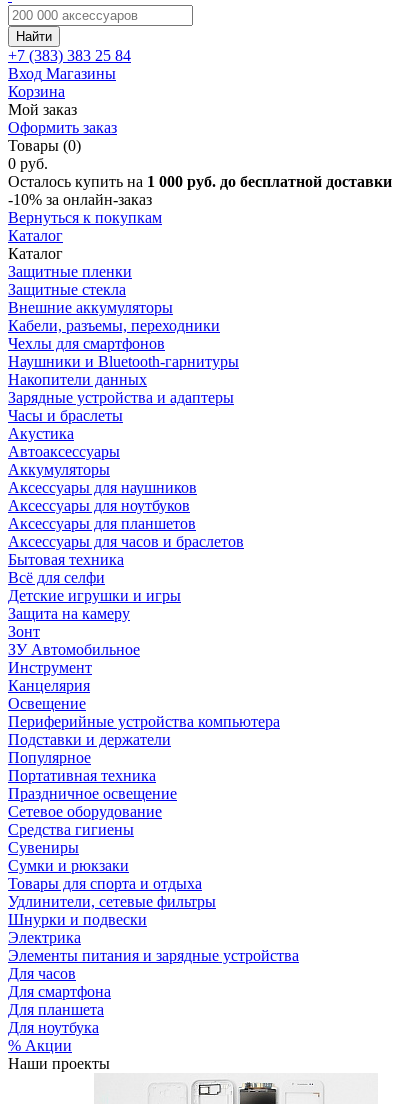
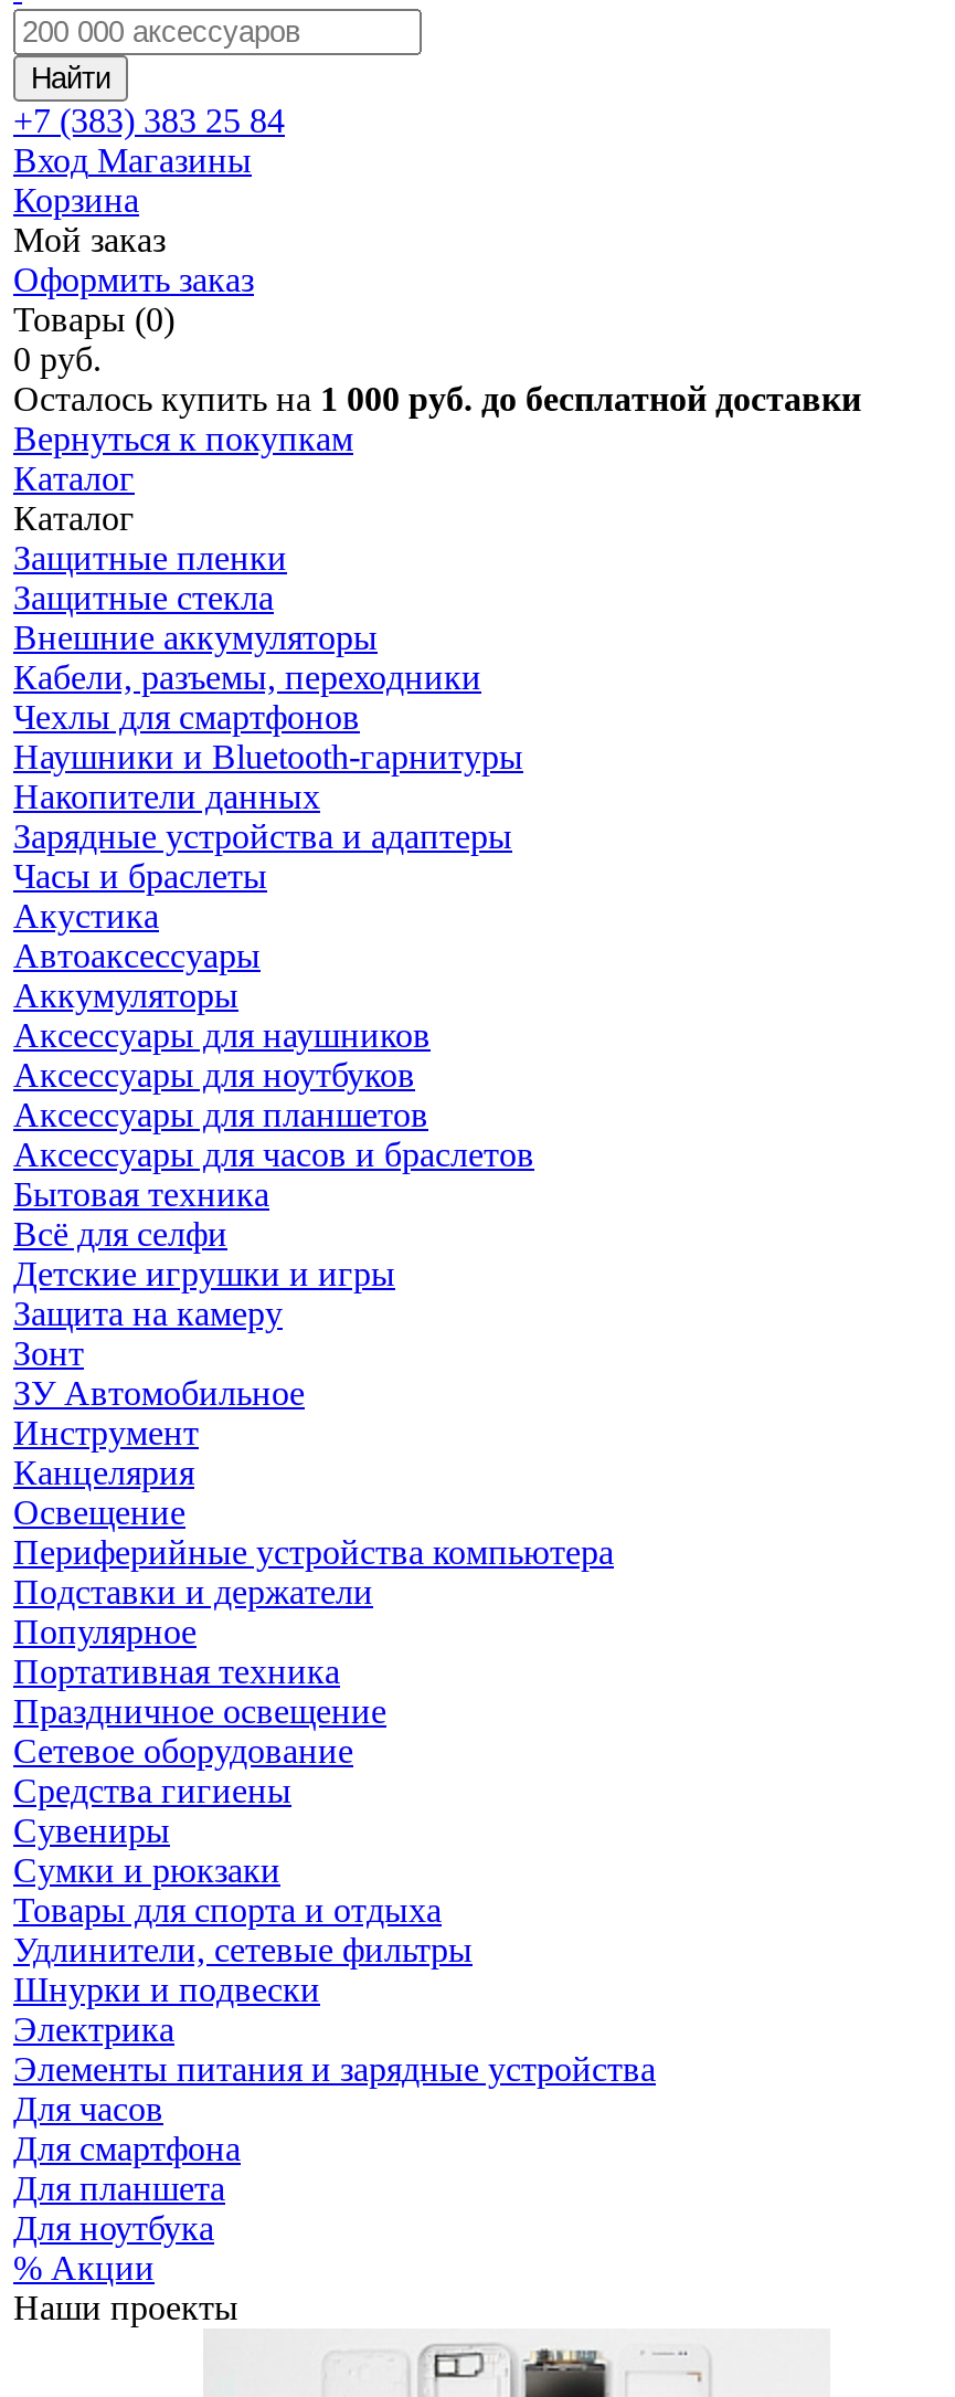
- -10% за онлайн-заказ
